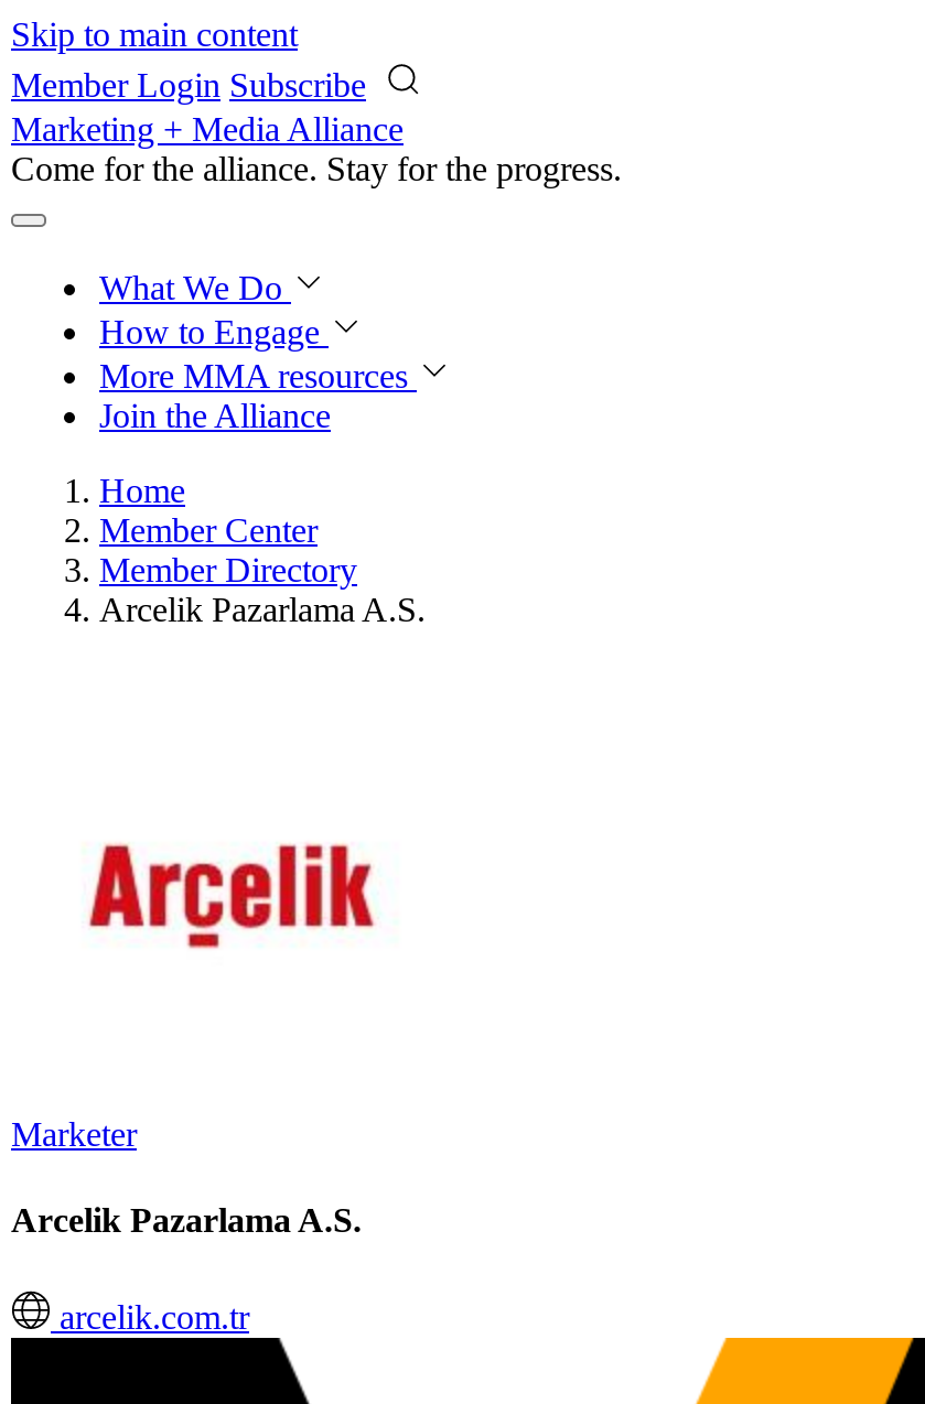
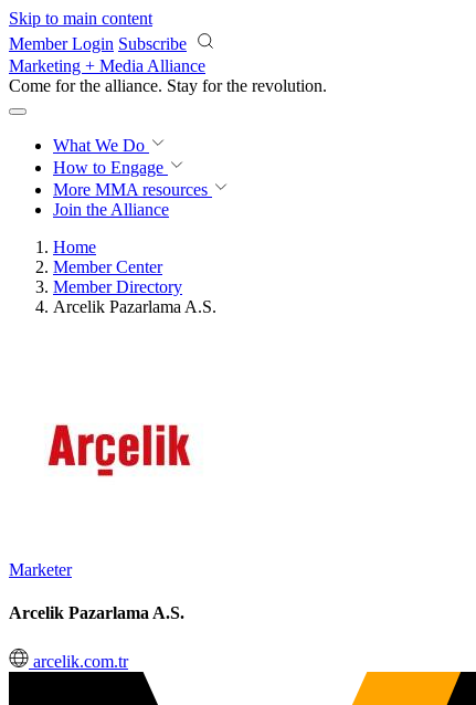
- Come for the alliance. Stay for the progress.
+ Come for the alliance. Stay for the revolution.
